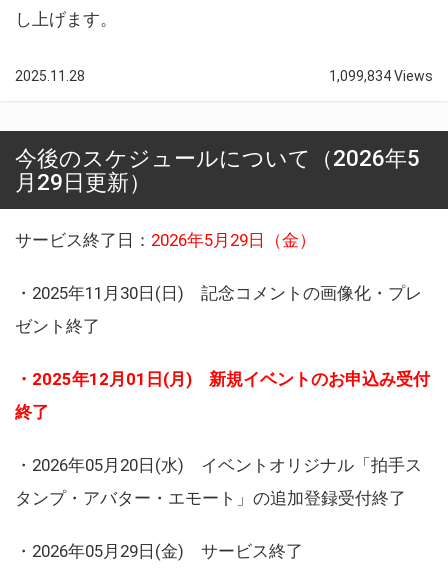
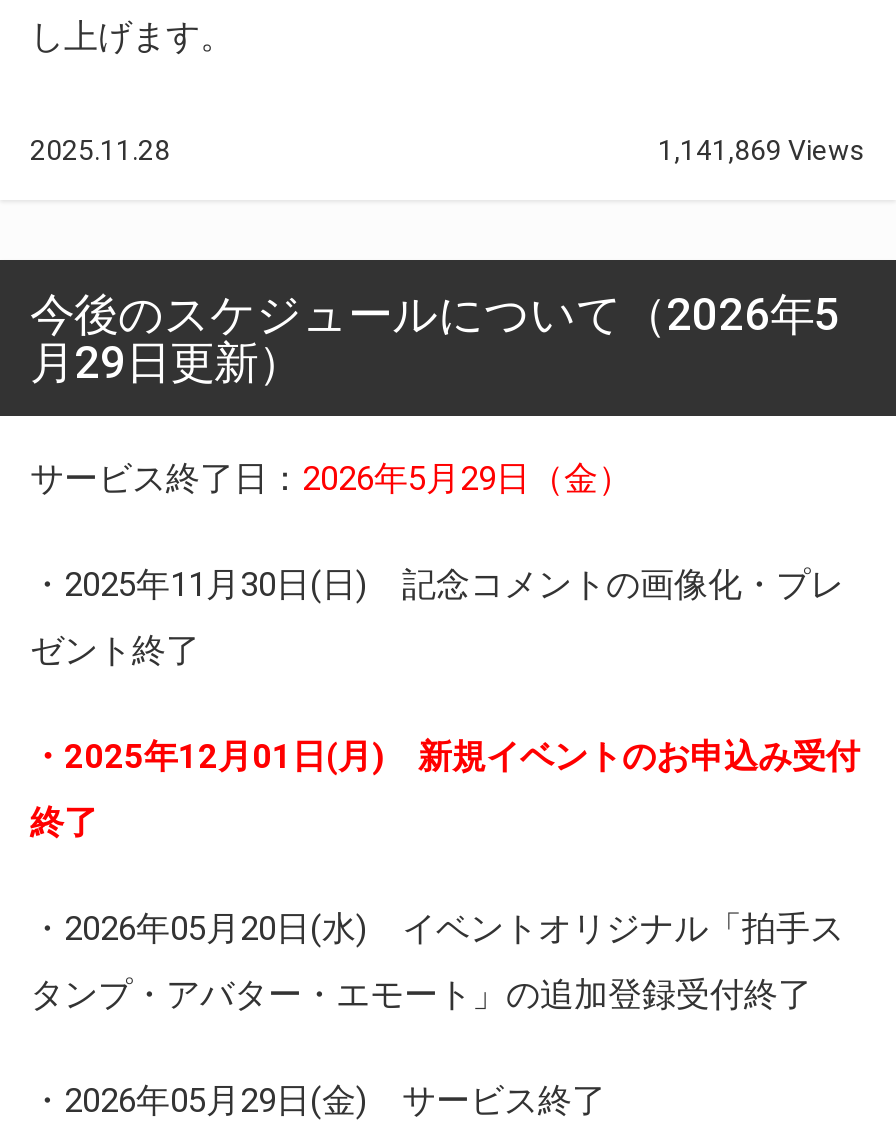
- 1,099,834 Views
+ 1,141,869 Views
